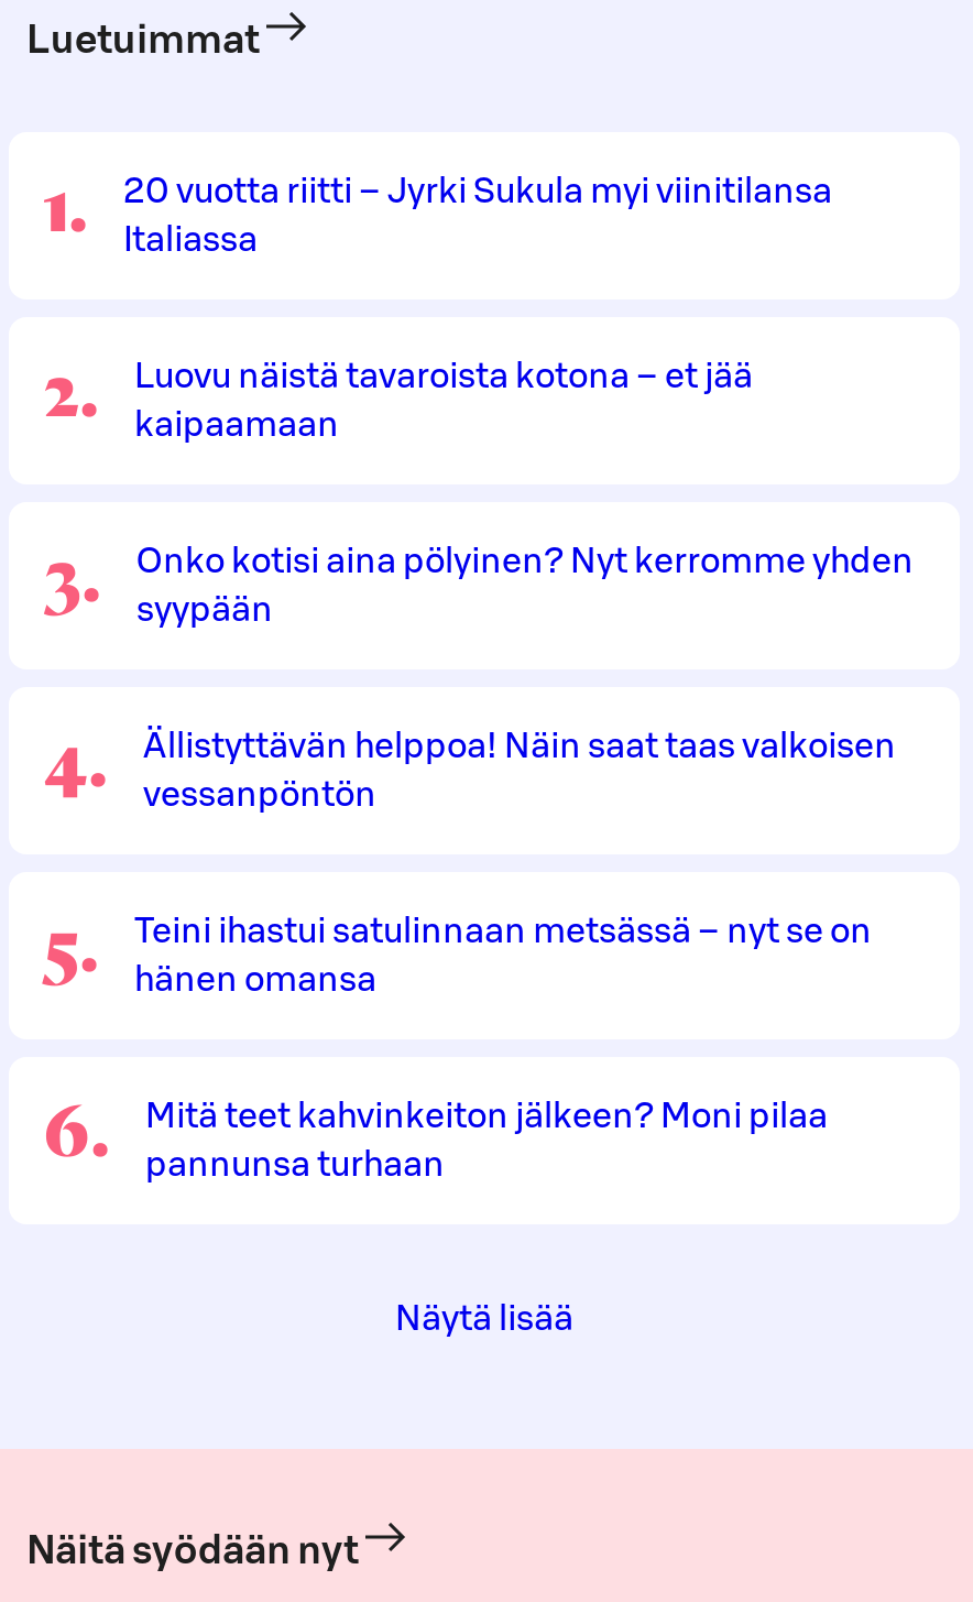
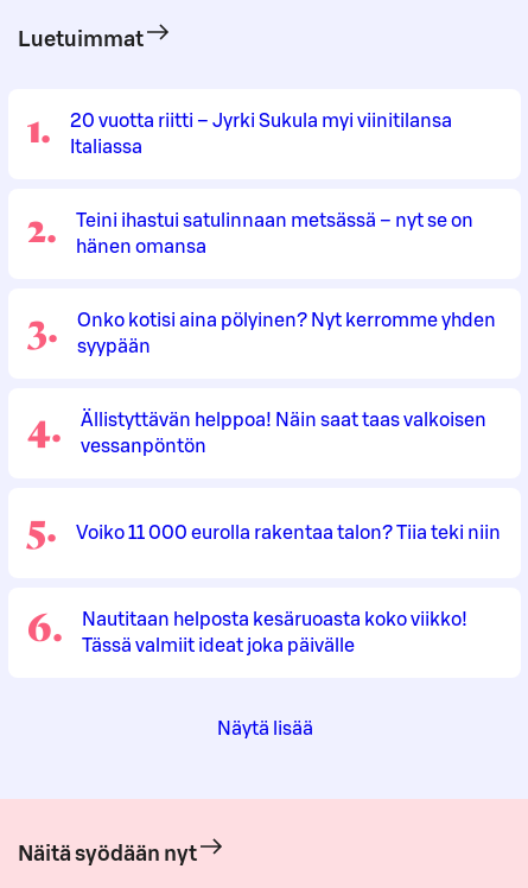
- Luovu näistä tavaroista kotona – et jää
- kaipaamaan

moved up: Teini ihastui satulinnaan metsässä – nyt se on | hänen omansa

+ Voiko 11 000 eurolla rakentaa talon? Tiia teki niin

- Mitä teet kahvinkeiton jälkeen? Moni pilaa
- pannunsa turhaan
+ Nautitaan helposta kesäruoasta koko viikko!
+ Tässä valmiit ideat joka päivälle
